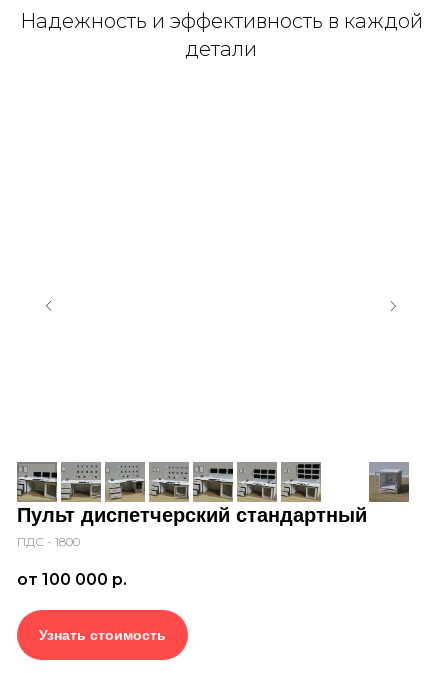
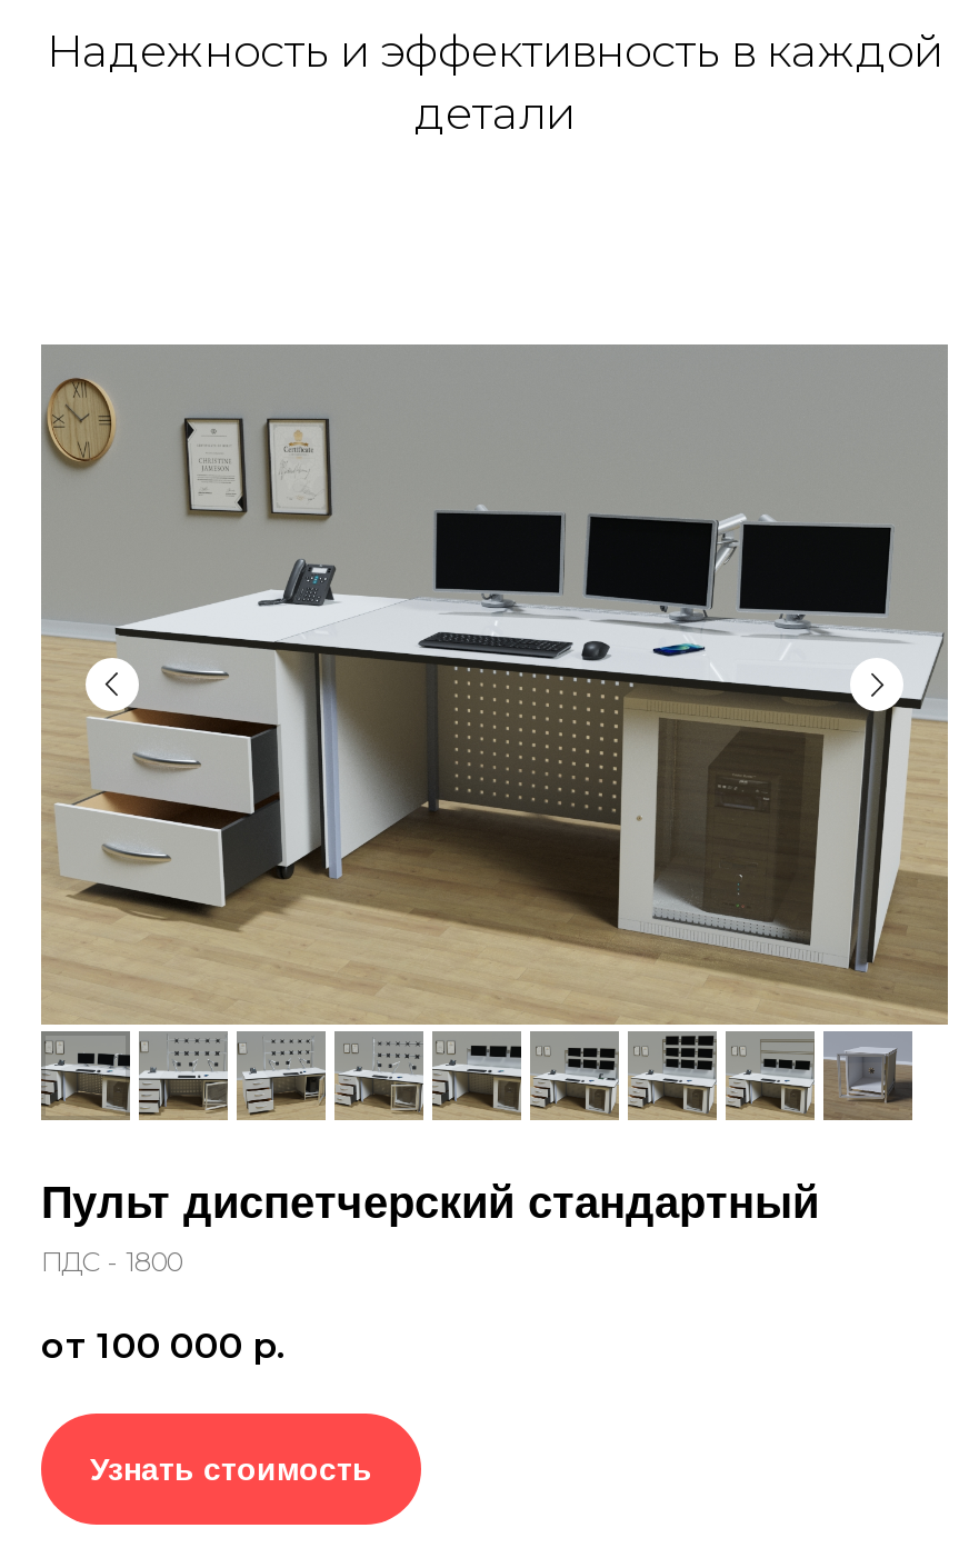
+ [image]
